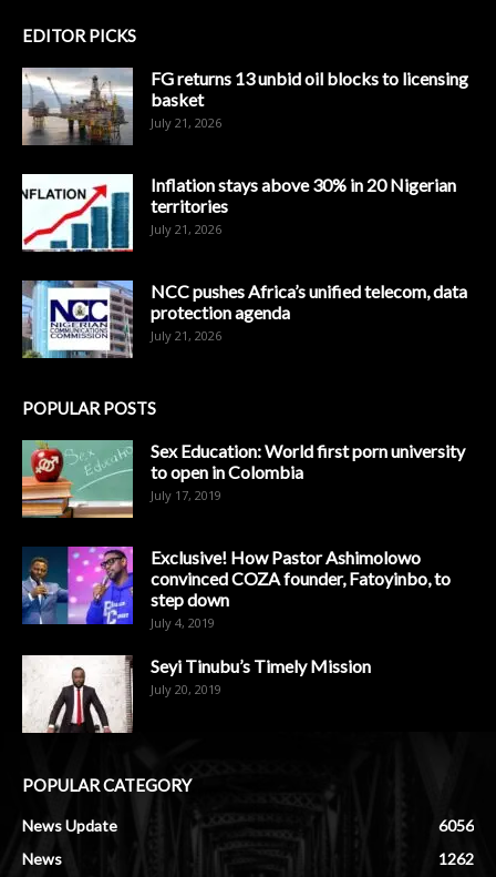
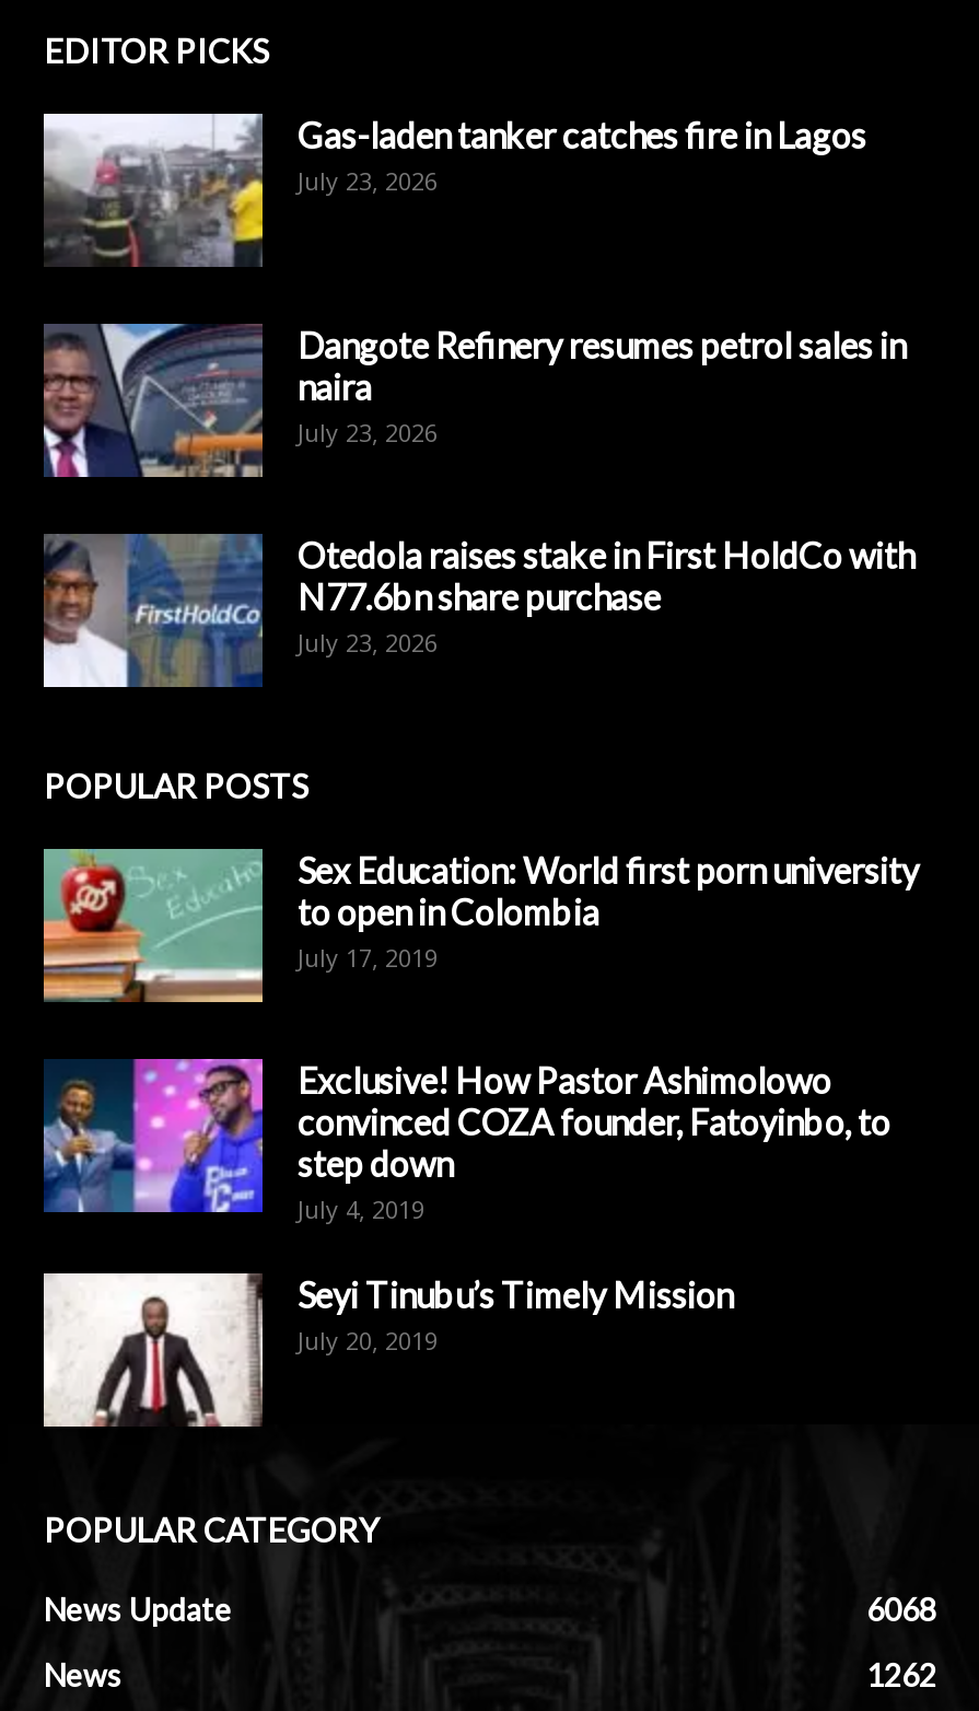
- [image]
- FG returns 13 unbid oil blocks to licensing
- basket
- July 21, 2026
+ [image]
+ Gas-laden tanker catches fire in Lagos
+ July 23, 2026

- [image]
- Inflation stays above 30% in 20 Nigerian
- territories
- July 21, 2026
+ [image]
+ Dangote Refinery resumes petrol sales in
+ naira
+ July 23, 2026

- [image]
- NCC pushes Africa’s unified telecom, data
- protection agenda
- July 21, 2026
+ [image]
+ Otedola raises stake in First HoldCo with
+ N77.6bn share purchase
+ July 23, 2026

- 6056
+ 6068
